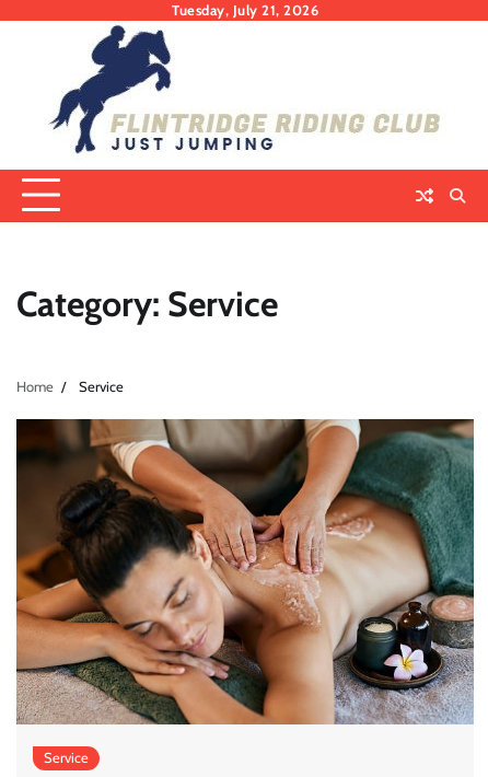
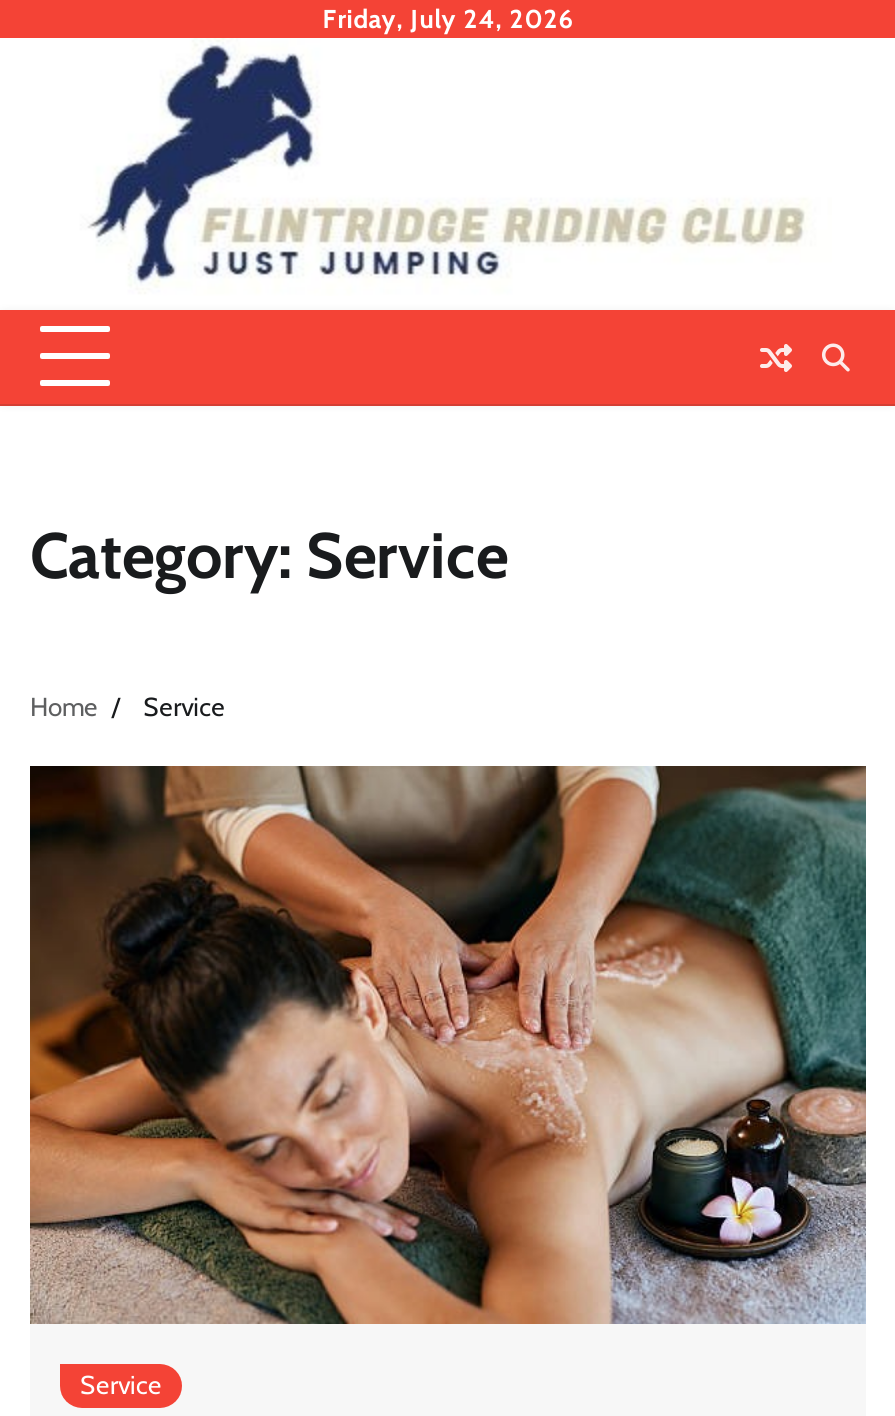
- Tuesday, July 21, 2026
+ Friday, July 24, 2026
